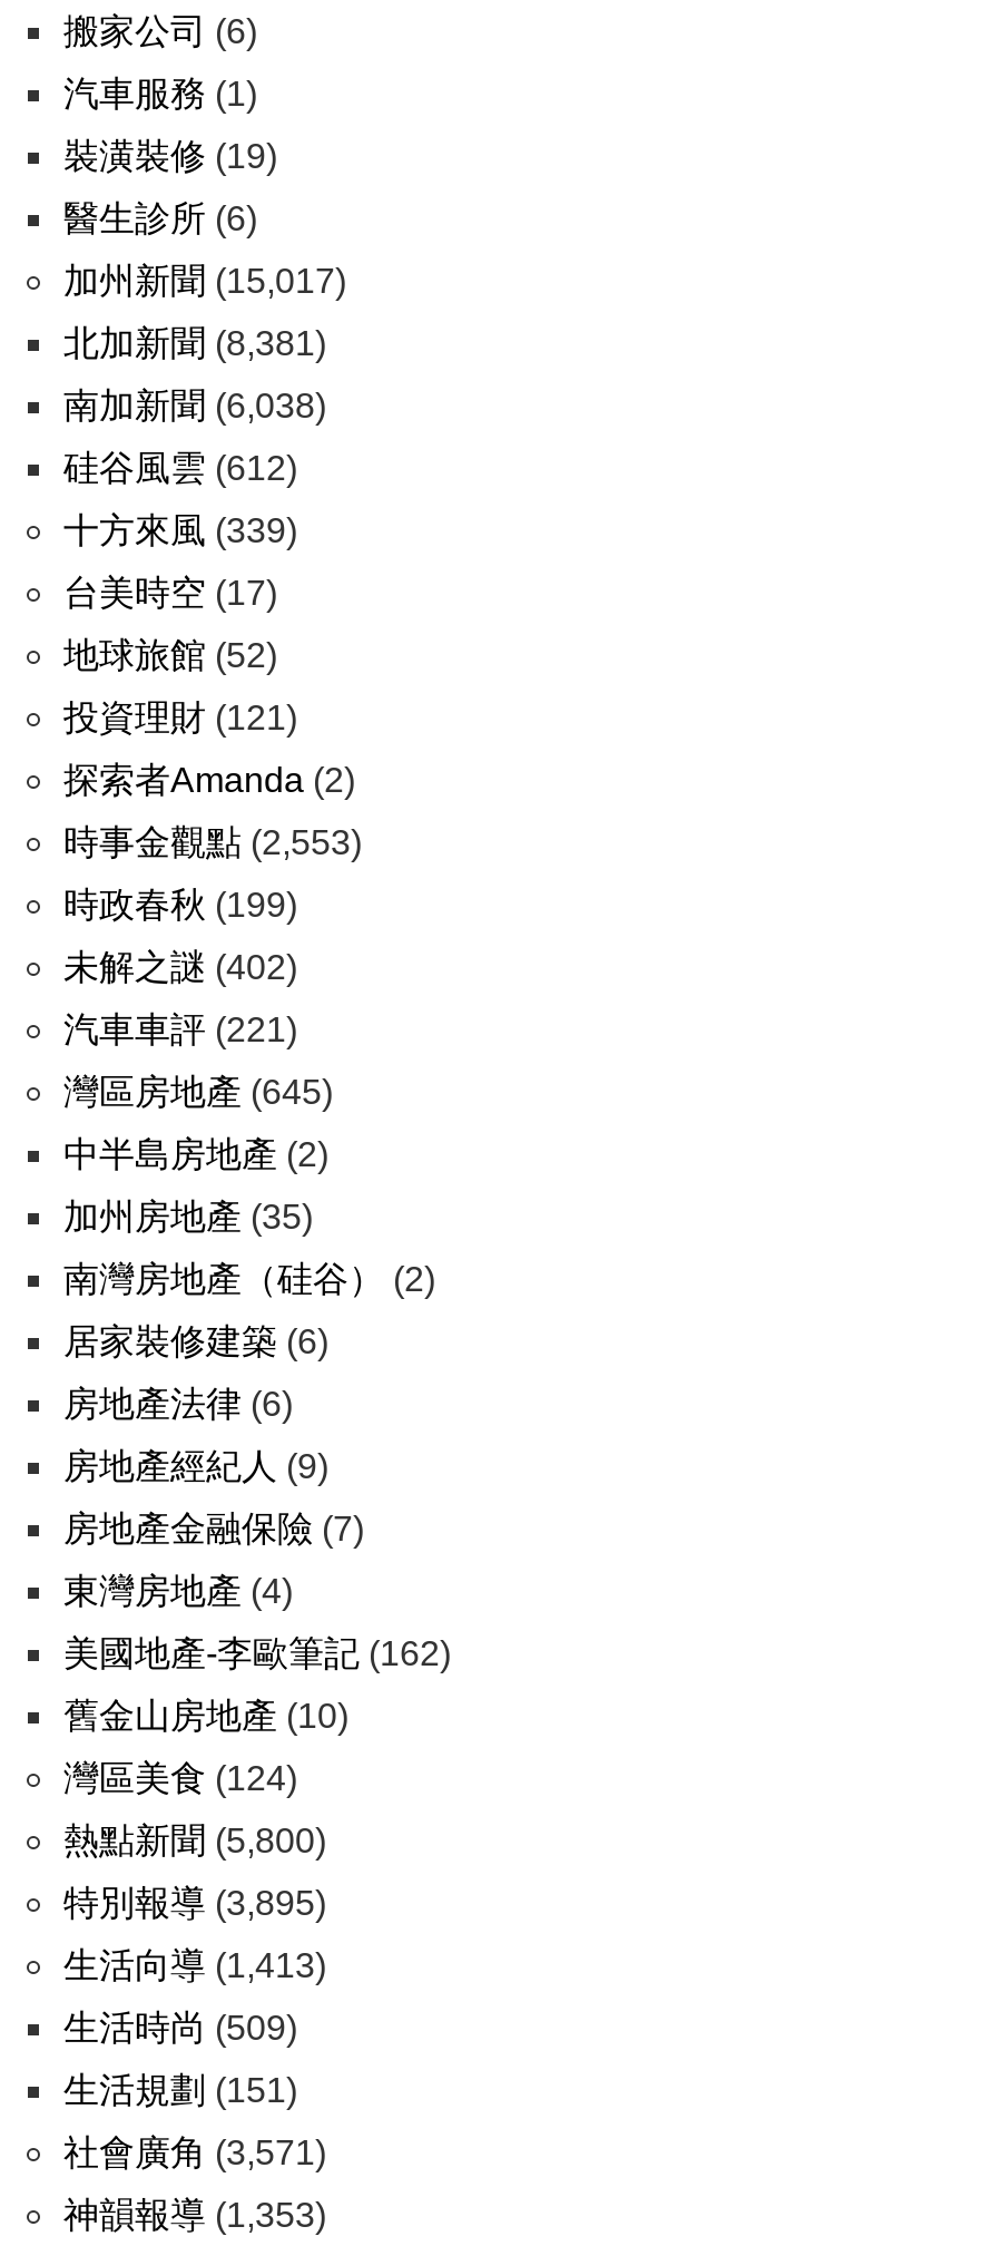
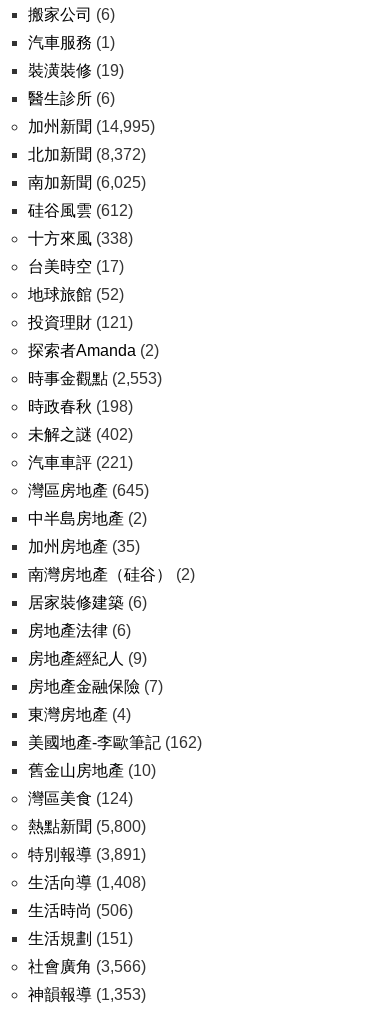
- 加州新聞(15,017)
+ 加州新聞(14,995)

- 北加新聞(8,381)
+ 北加新聞(8,372)

- 南加新聞(6,038)
+ 南加新聞(6,025)

- 十方來風(339)
+ 十方來風(338)

- 時政春秋(199)
+ 時政春秋(198)

- 特別報導(3,895)
+ 特別報導(3,891)

- 生活向導(1,413)
+ 生活向導(1,408)

- 生活時尚(509)
+ 生活時尚(506)

- 社會廣角(3,571)
+ 社會廣角(3,566)
